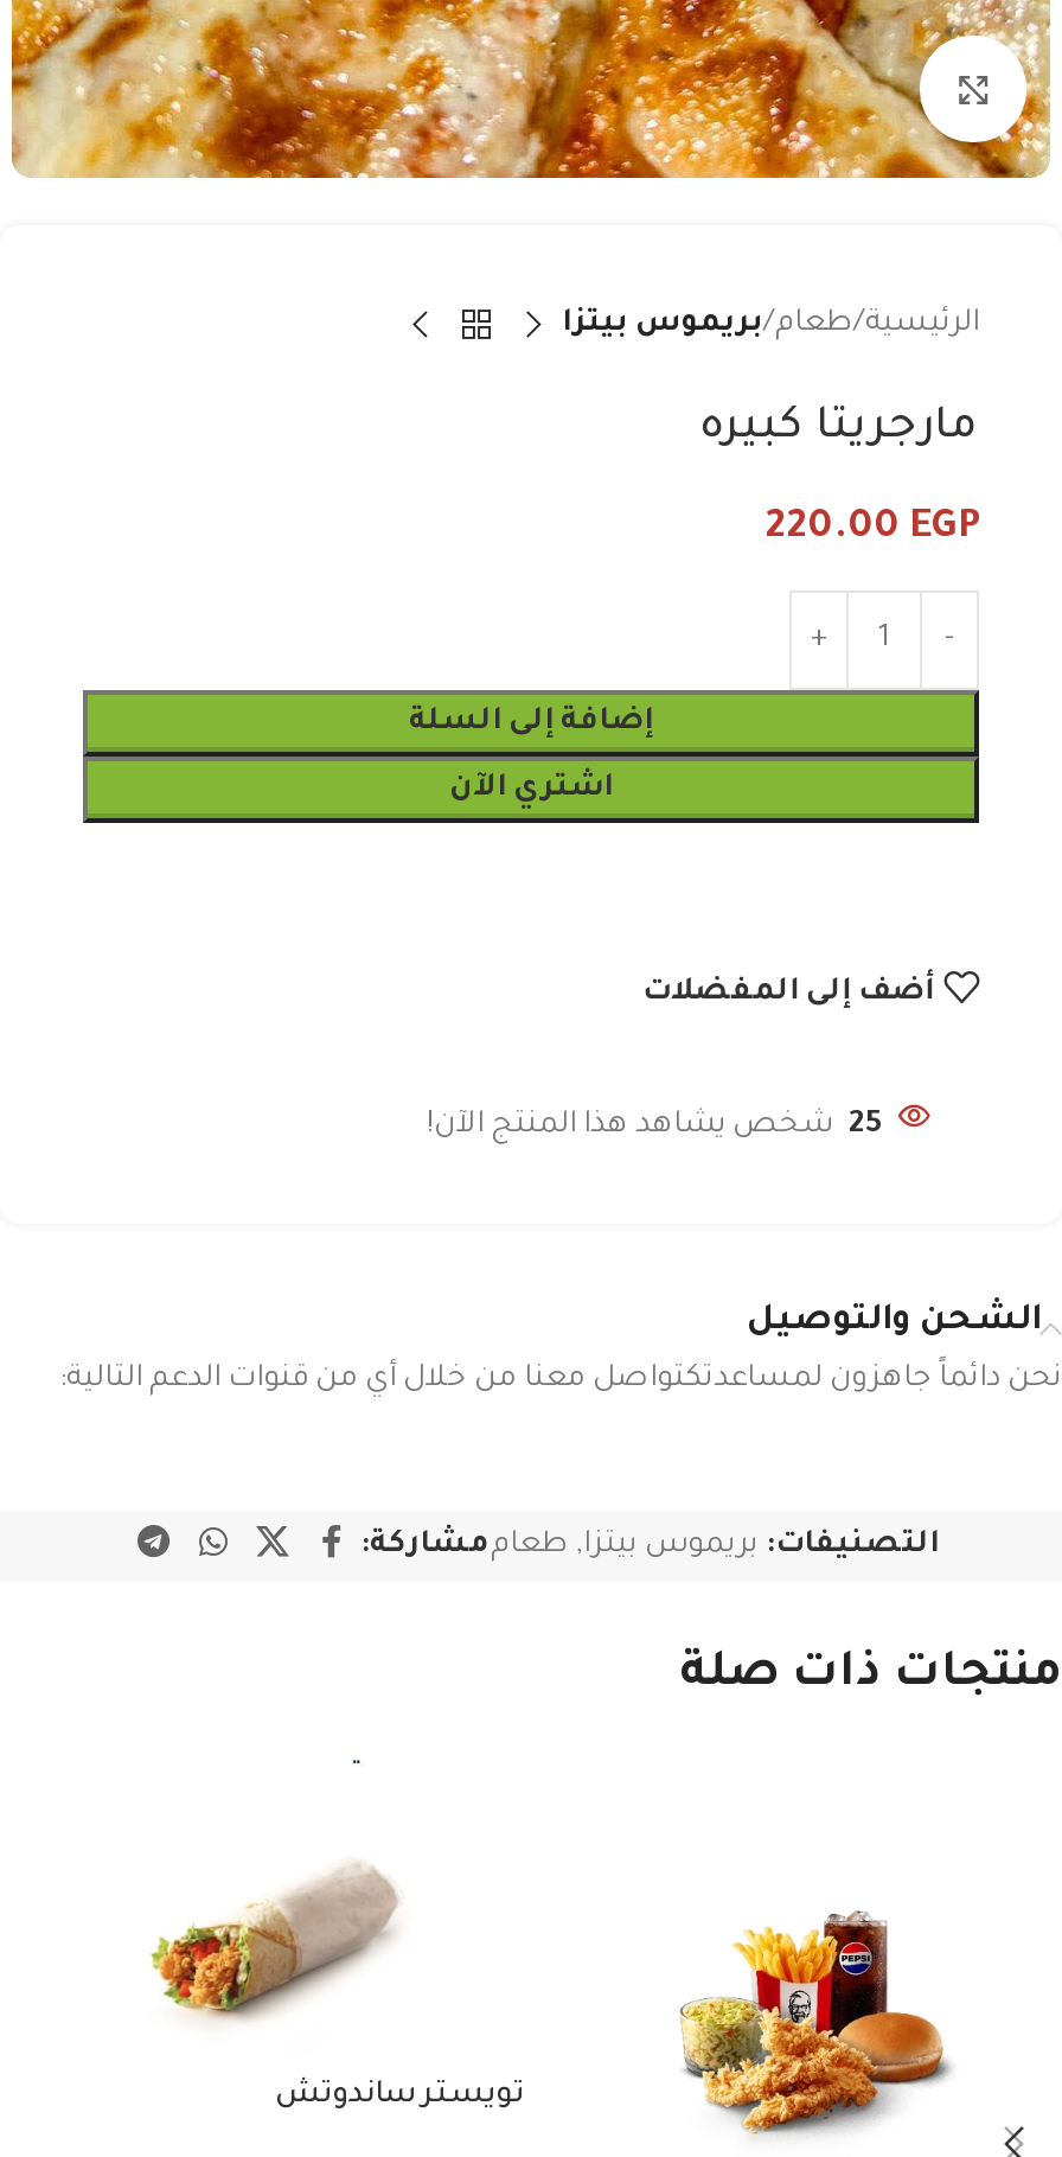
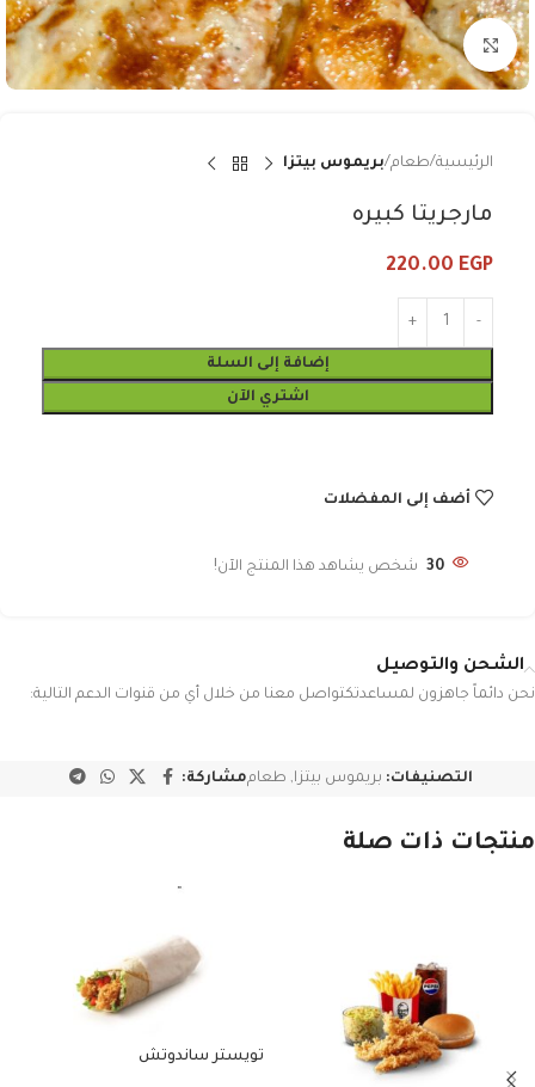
- 25 شخص يشاهد هذا المنتج الآن!
+ 30 شخص يشاهد هذا المنتج الآن!
